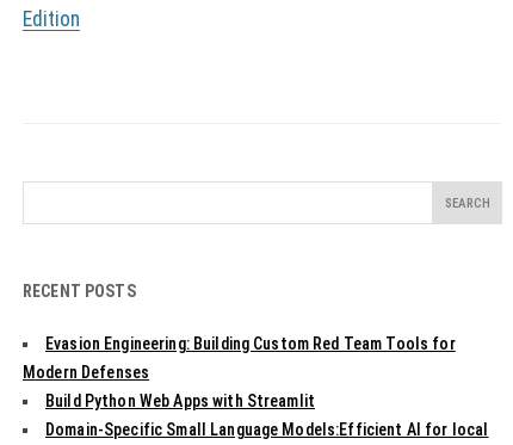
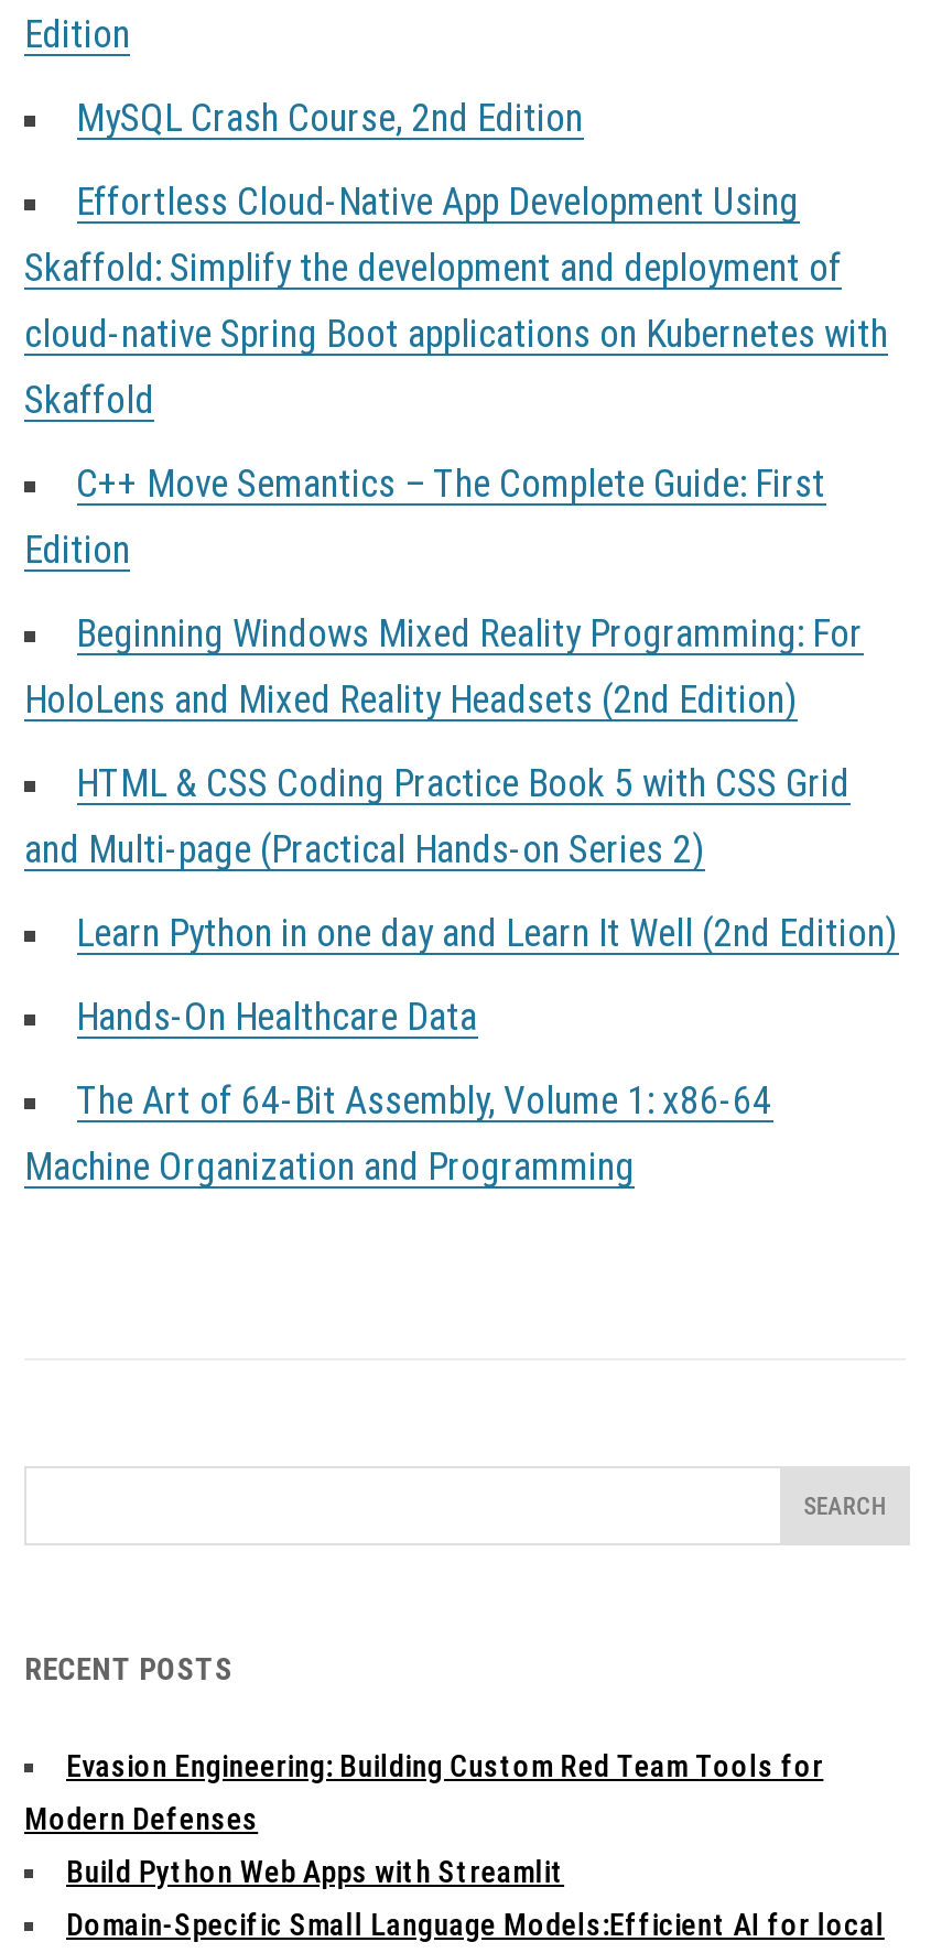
+ MySQL Crash Course, 2nd Edition
+ Effortless Cloud-Native App Development Using
+ Skaffold: Simplify the development and deployment of
+ cloud-native Spring Boot applications on Kubernetes with
+ Skaffold
+ C++ Move Semantics – The Complete Guide: First
+ Edition
+ Beginning Windows Mixed Reality Programming: For
+ HoloLens and Mixed Reality Headsets (2nd Edition)
+ HTML & CSS Coding Practice Book 5 with CSS Grid
+ and Multi-page (Practical Hands-on Series 2)
+ Learn Python in one day and Learn It Well (2nd Edition)
+ Hands-On Healthcare Data
+ The Art of 64-Bit Assembly, Volume 1: x86-64
+ Machine Organization and Programming
